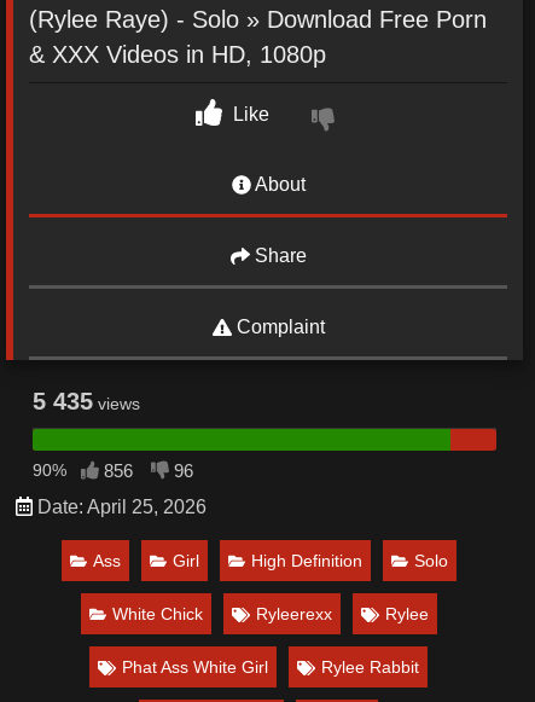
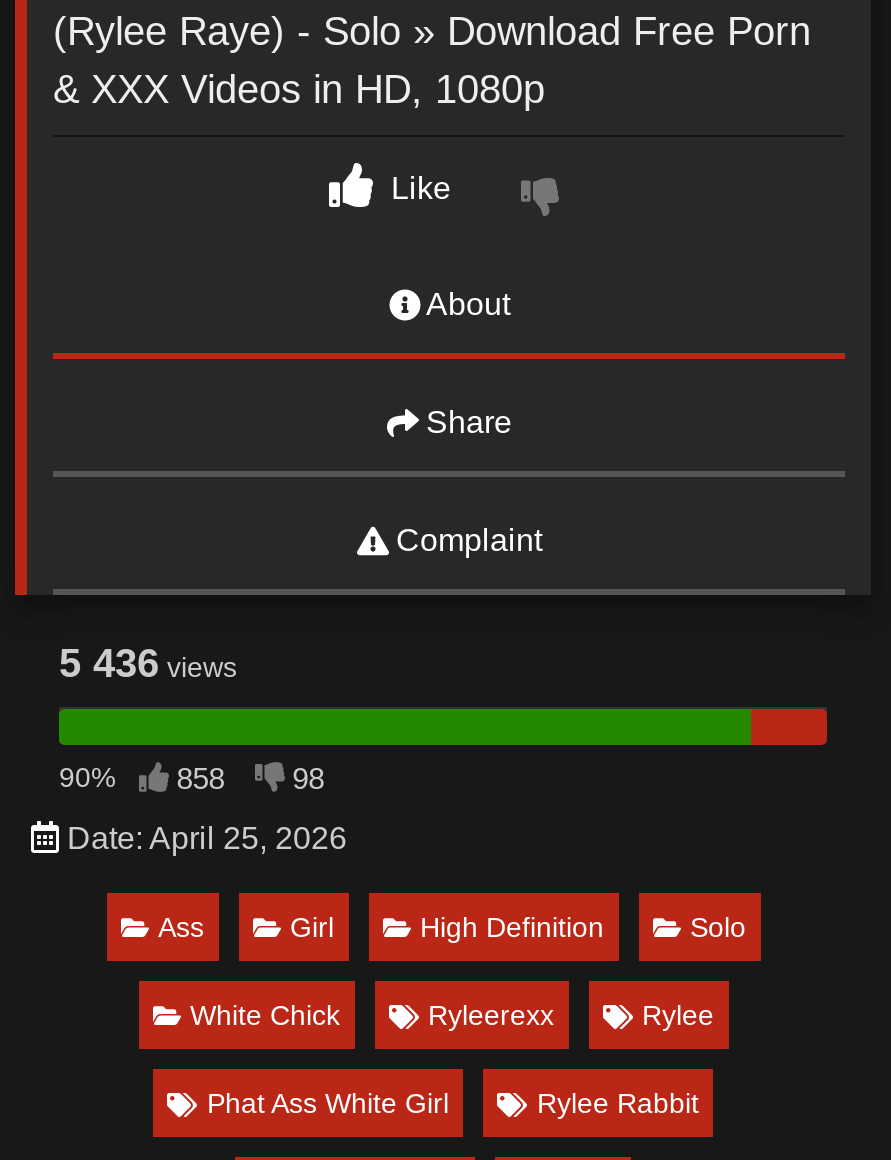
- 5 435 views
+ 5 436 views

- 856
+ 858

- 96
+ 98
